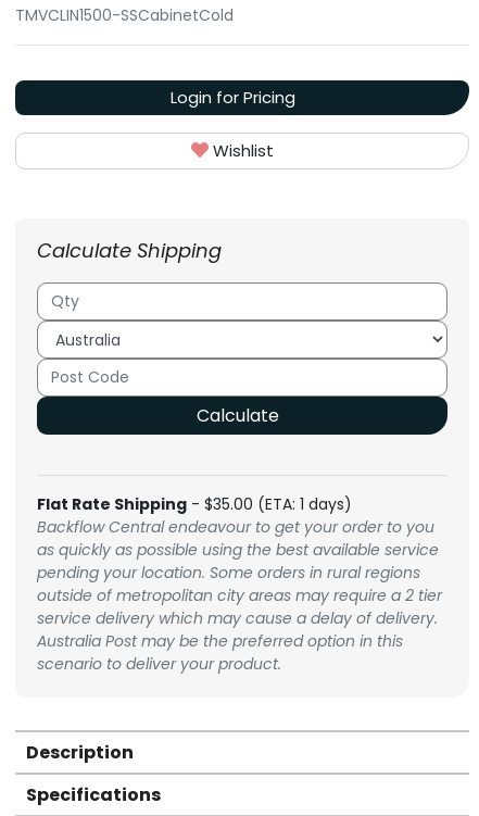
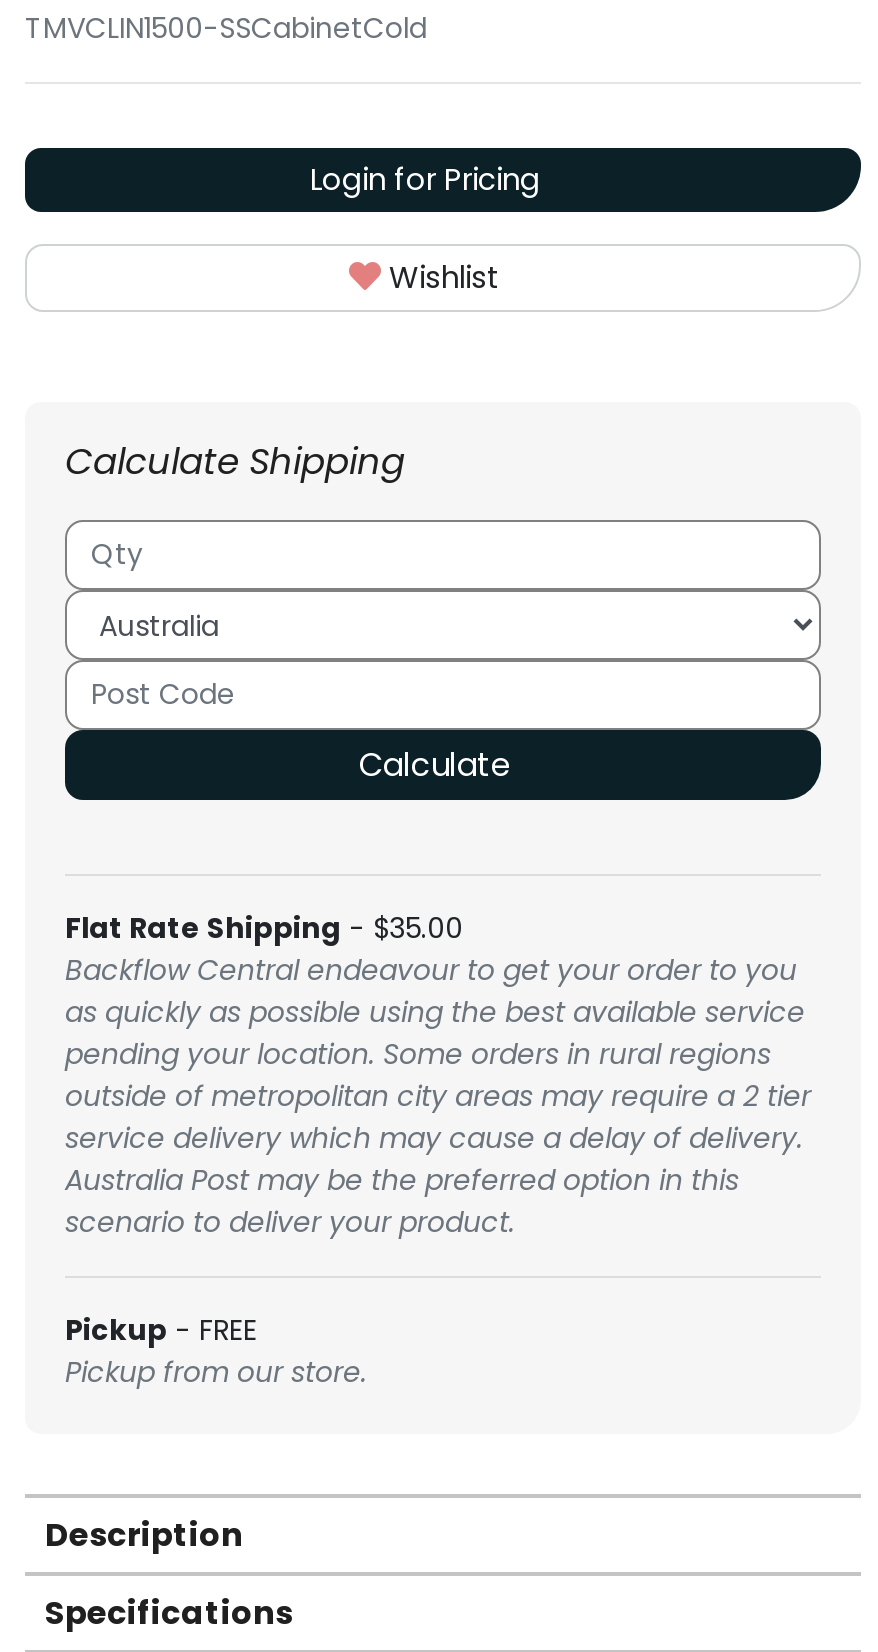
- Flat Rate Shipping - $35.00 (ETA: 1 days)
+ Flat Rate Shipping - $35.00

+ Pickup - FREE
+ Pickup from our store.
